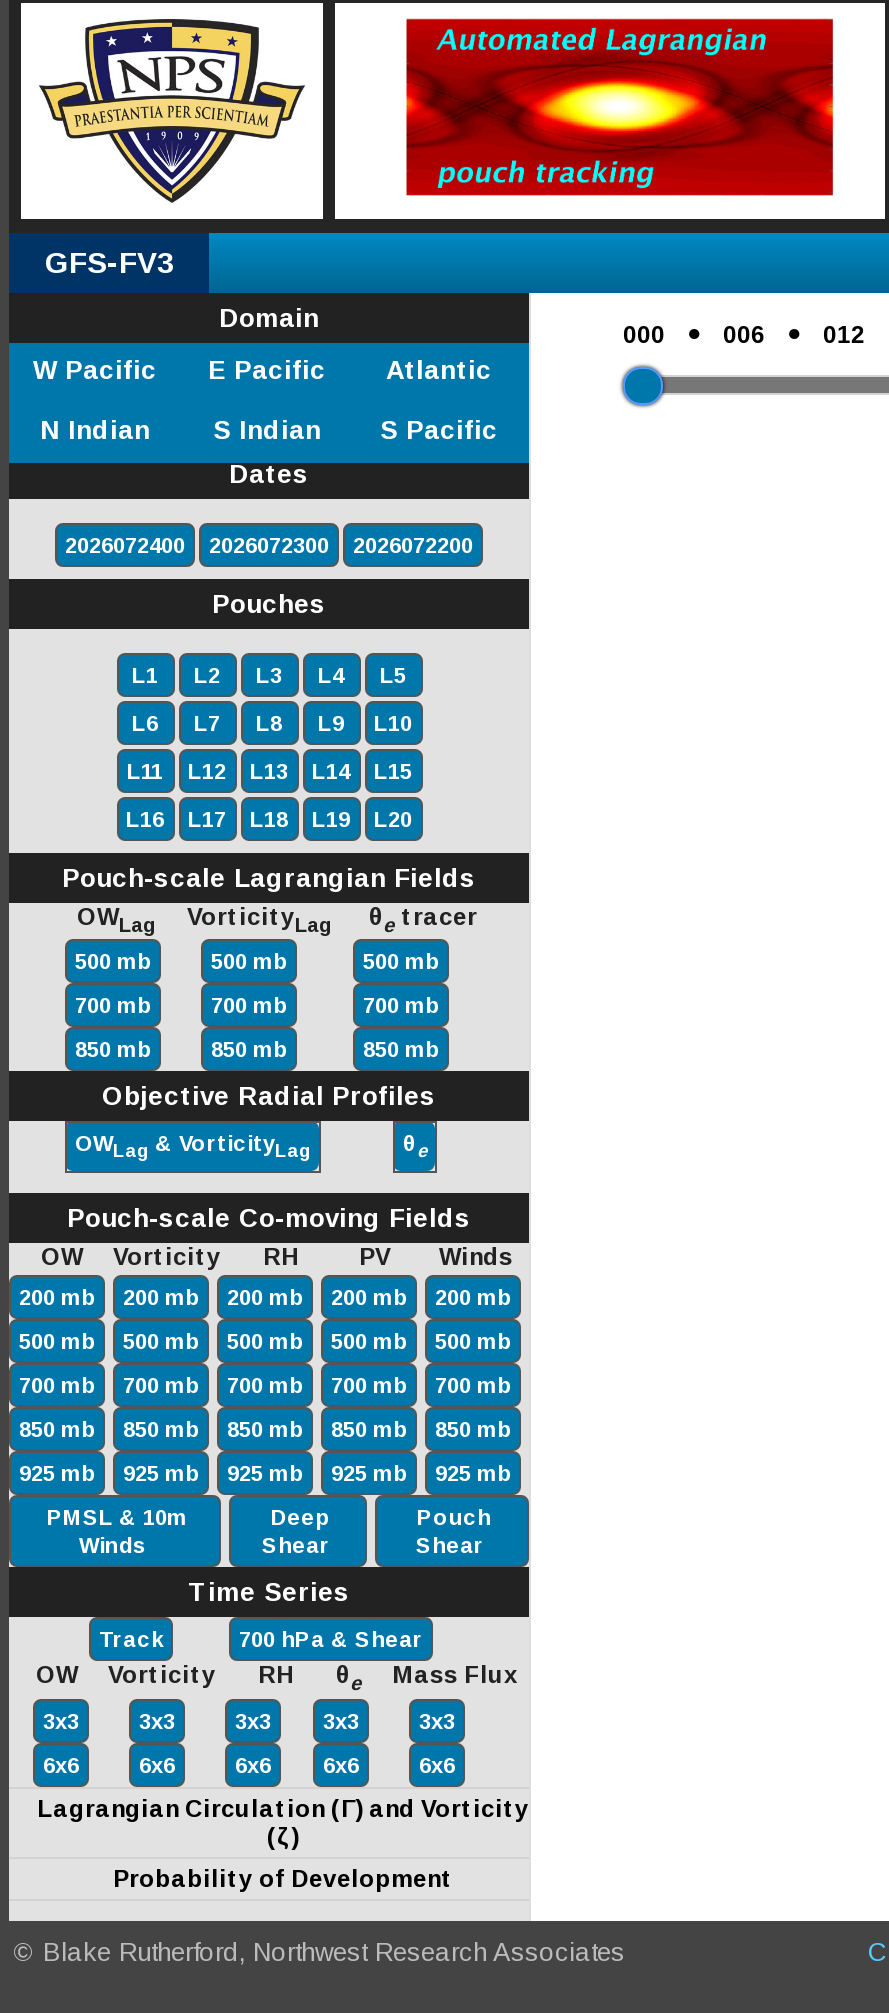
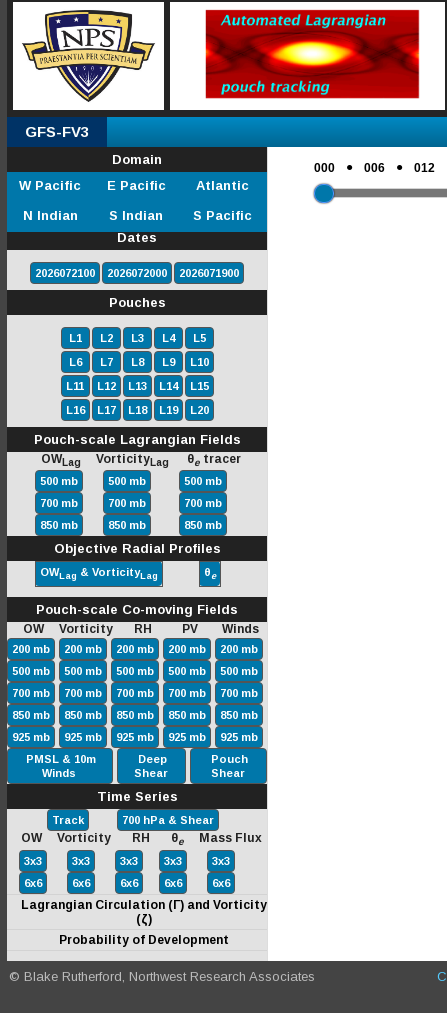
- 2026072400
+ 2026072100

- 2026072300
+ 2026072000

- 2026072200
+ 2026071900
